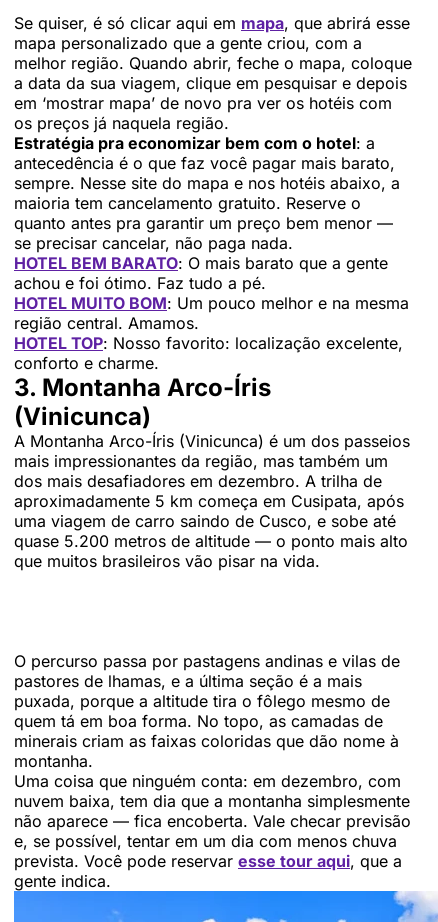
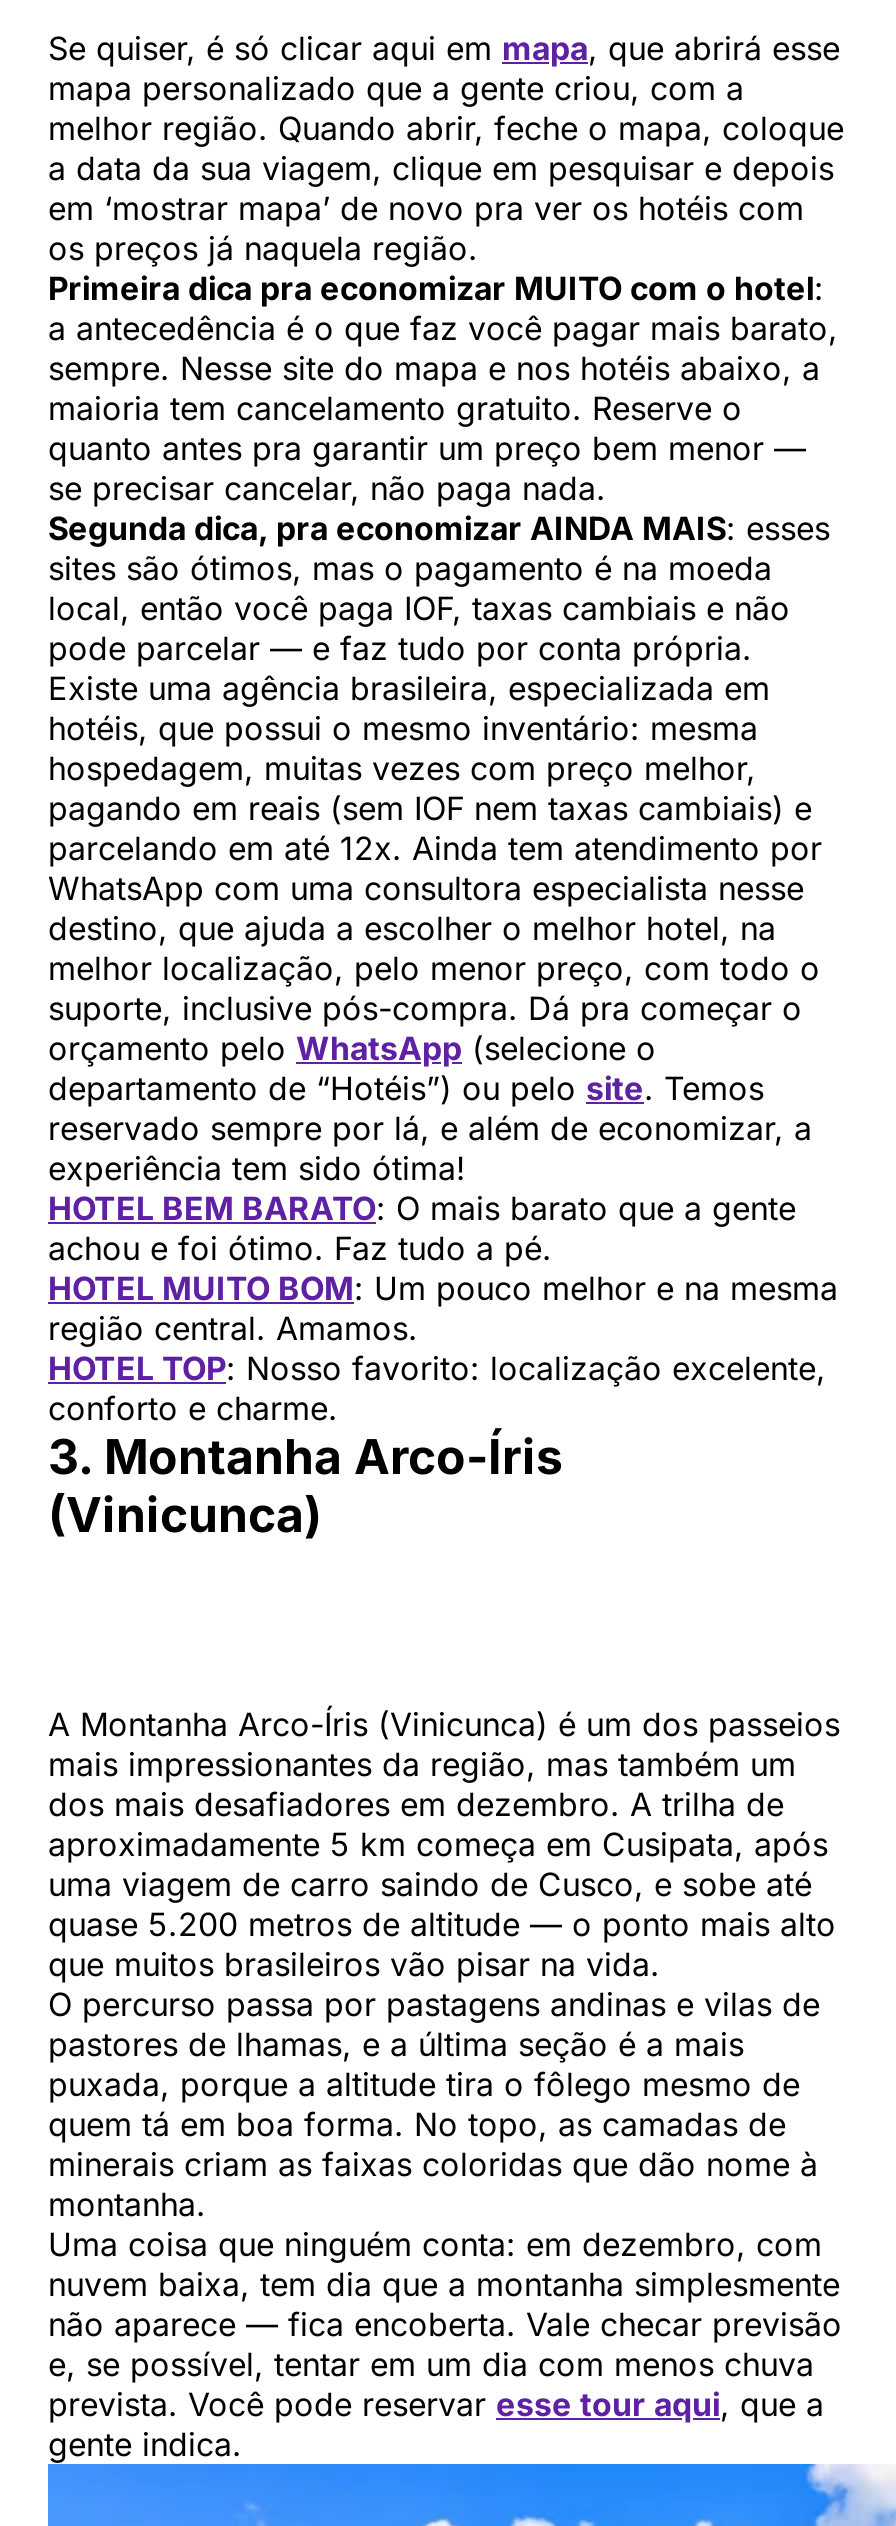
- Estratégia pra economizar bem com o hotel: a
- antecedência é o que faz você pagar mais barato,
+ Primeira dica pra economizar MUITO com o hotel:
+ a antecedência é o que faz você pagar mais barato,

+ Segunda dica, pra economizar AINDA MAIS: esses
+ sites são ótimos, mas o pagamento é na moeda
+ local, então você paga IOF, taxas cambiais e não
+ pode parcelar — e faz tudo por conta própria.
+ Existe uma agência brasileira, especializada em
+ hotéis, que possui o mesmo inventário: mesma
+ hospedagem, muitas vezes com preço melhor,
+ pagando em reais (sem IOF nem taxas cambiais) e
+ parcelando em até 12x. Ainda tem atendimento por
+ WhatsApp com uma consultora especialista nesse
+ destino, que ajuda a escolher o melhor hotel, na
+ melhor localização, pelo menor preço, com todo o
+ suporte, inclusive pós-compra. Dá pra começar o
+ orçamento pelo WhatsApp (selecione o
+ departamento de “Hotéis”) ou pelo site. Temos
+ reservado sempre por lá, e além de economizar, a
+ experiência tem sido ótima!

moved down: A Montanha Arco-Íris (Vinicunca) é um dos passeios | mais impressionantes da região, mas também um | dos mais desafiadores em dezembro. A trilha de | aproximadamente 5 km começa em Cusipata, após | uma viagem de carro saindo de Cusco, e sobe até | quase 5.200 metros de altitude — o ponto mais alto | que muitos brasileiros vão pisar na vida.
